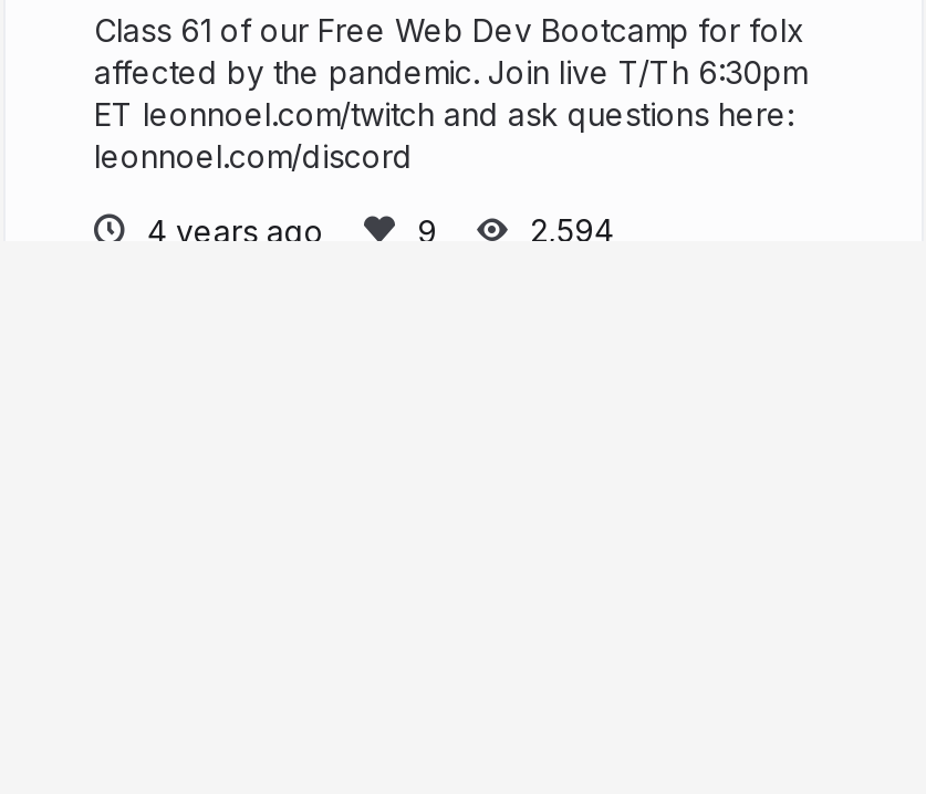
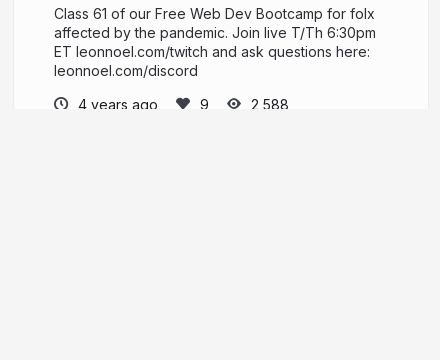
- 2,594
+ 2,588
